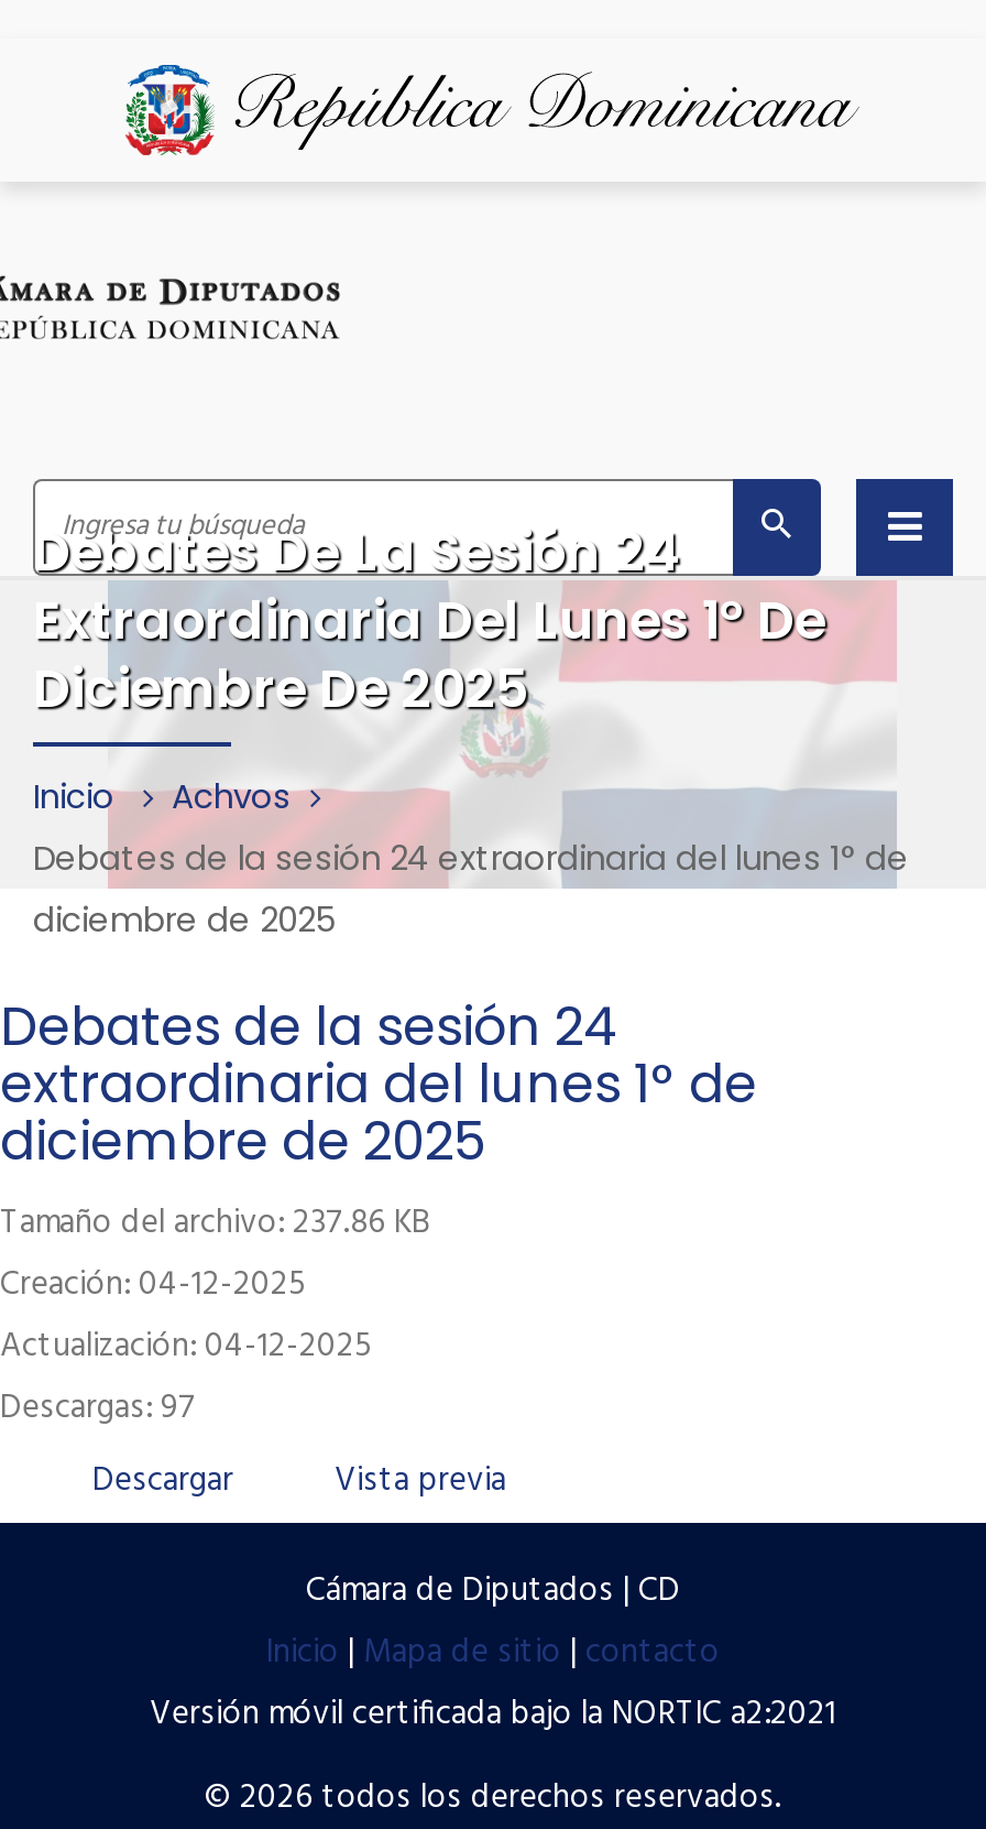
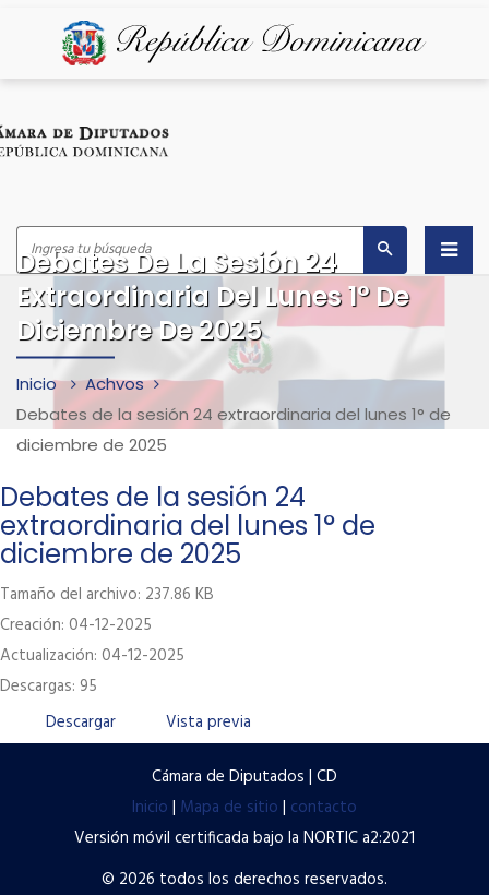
- Descargas: 97
+ Descargas: 95
